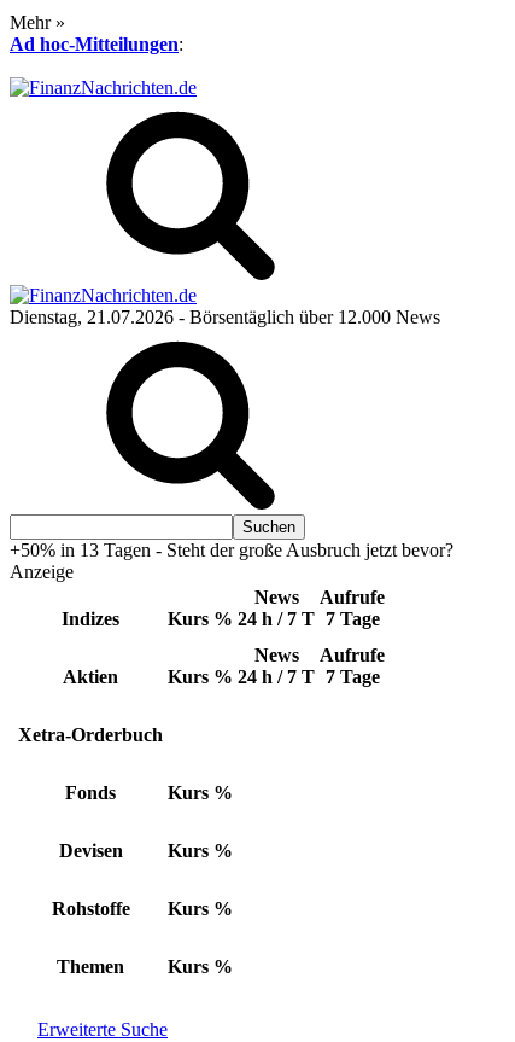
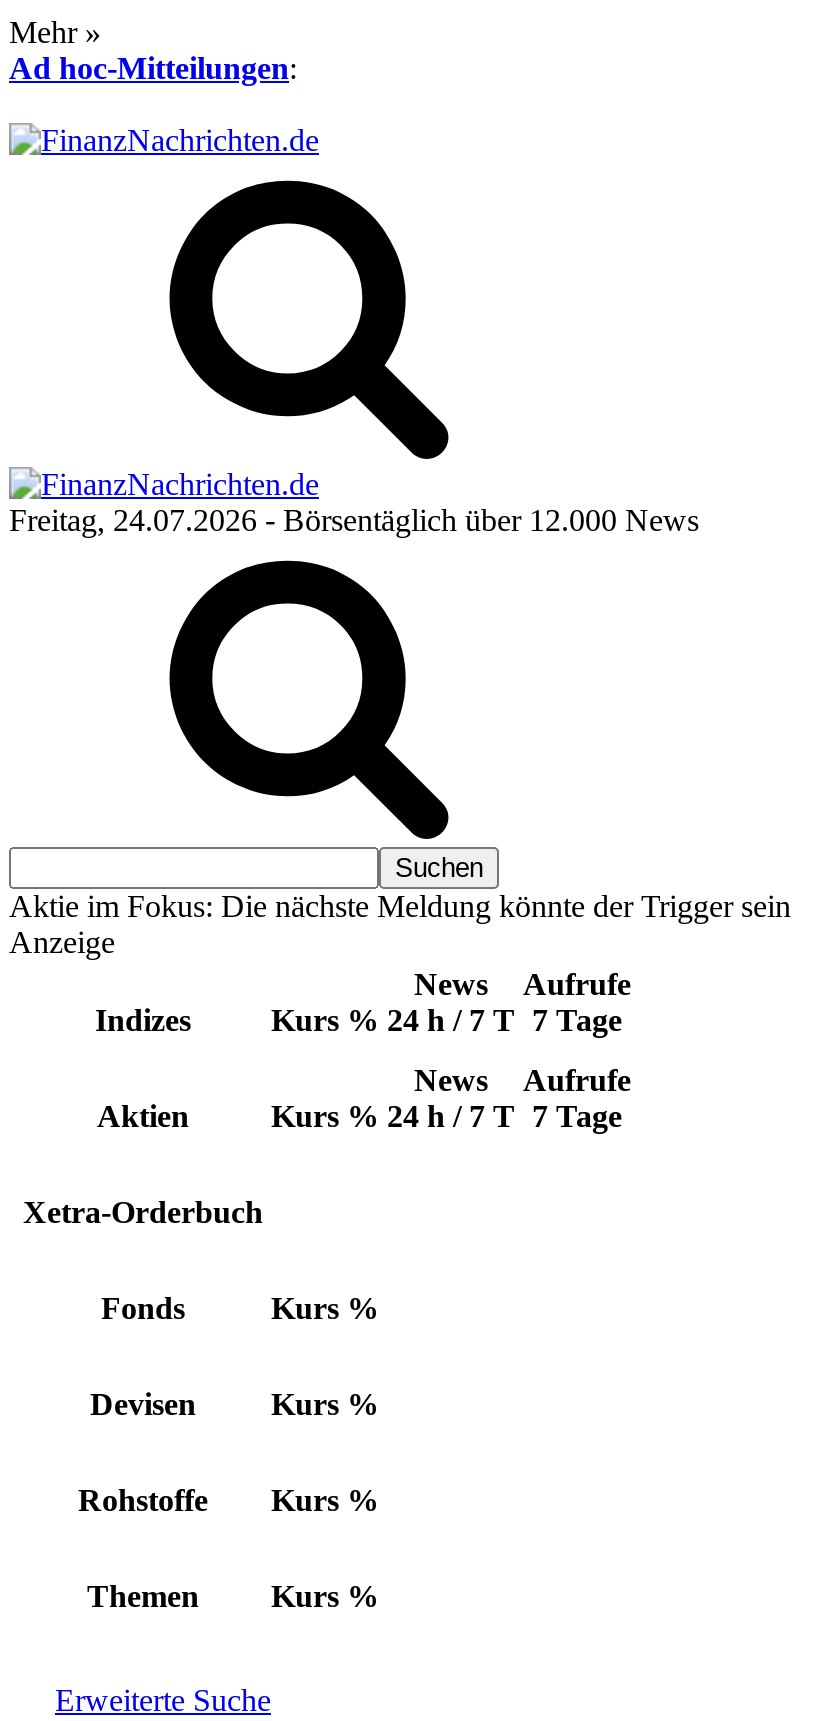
- Dienstag, 21.07.2026 - Börsentäglich über 12.000 News
+ Freitag, 24.07.2026 - Börsentäglich über 12.000 News

- +50% in 13 Tagen - Steht der große Ausbruch jetzt bevor?
+ Aktie im Fokus: Die nächste Meldung könnte der Trigger sein
